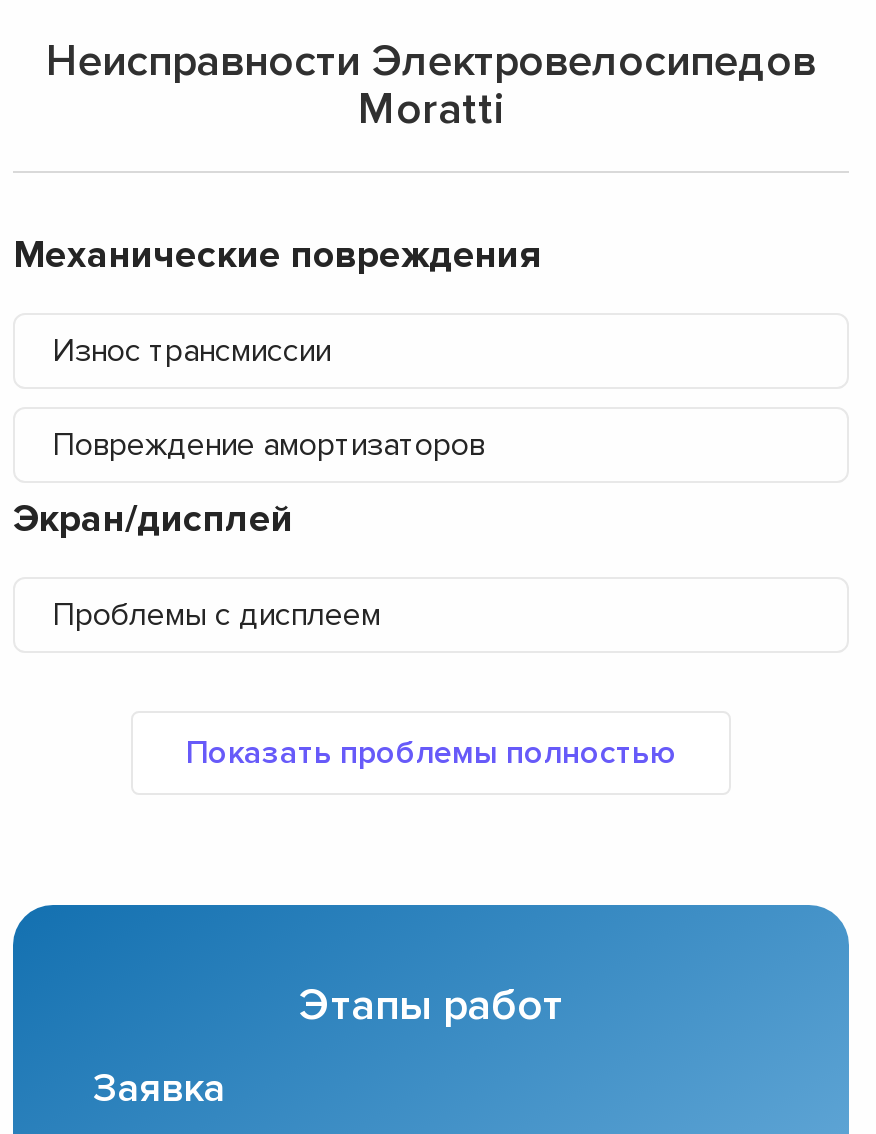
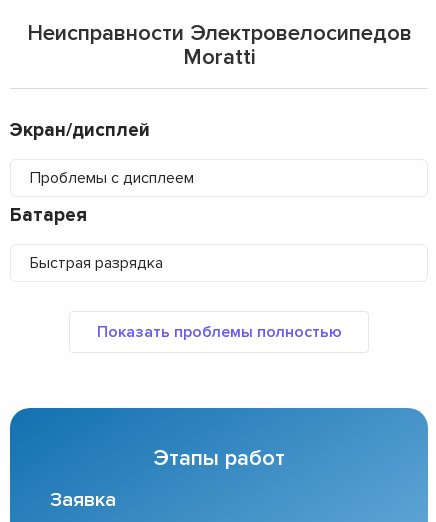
- Механические повреждения
- Износ трансмиссии
- Повреждение амортизаторов

moved up: Экран/дисплей | Проблемы с дисплеем

+ Батарея
+ Быстрая разрядка
